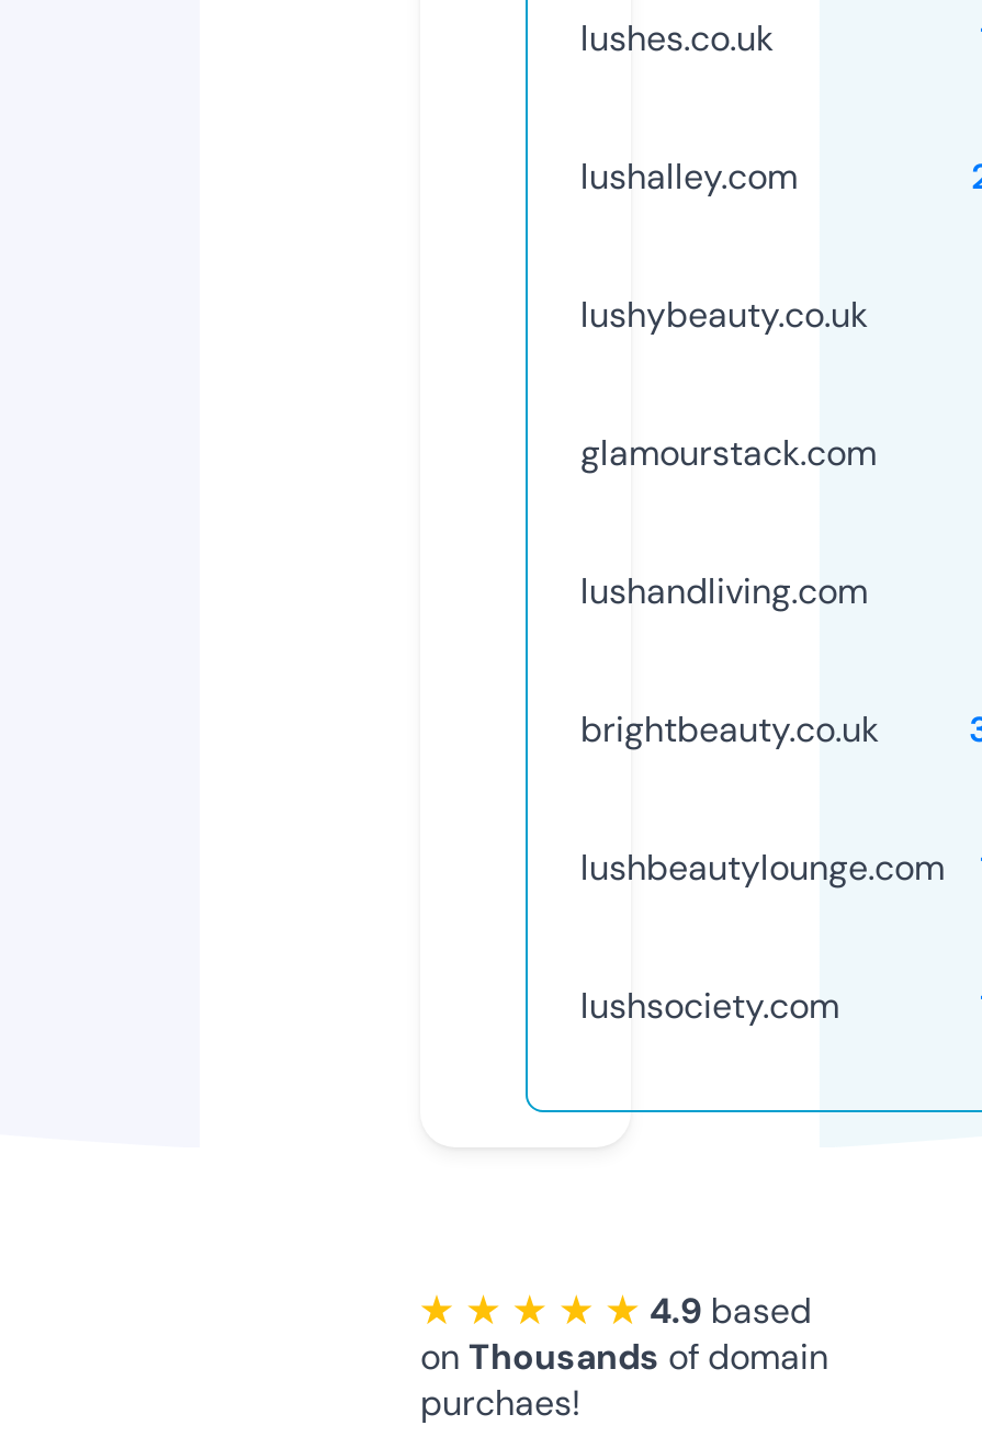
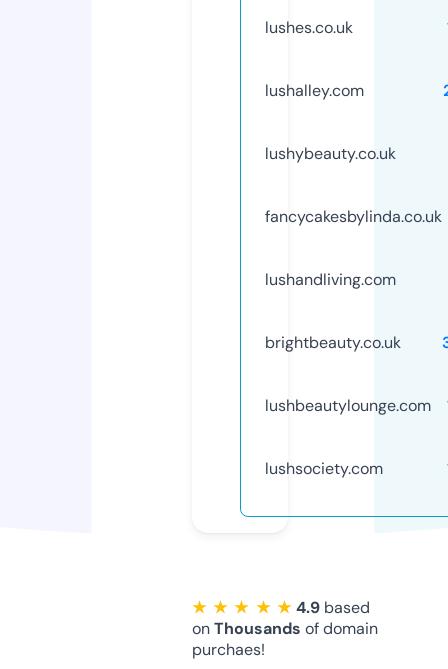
- glamourstack.com
+ fancycakesbylinda.co.uk
